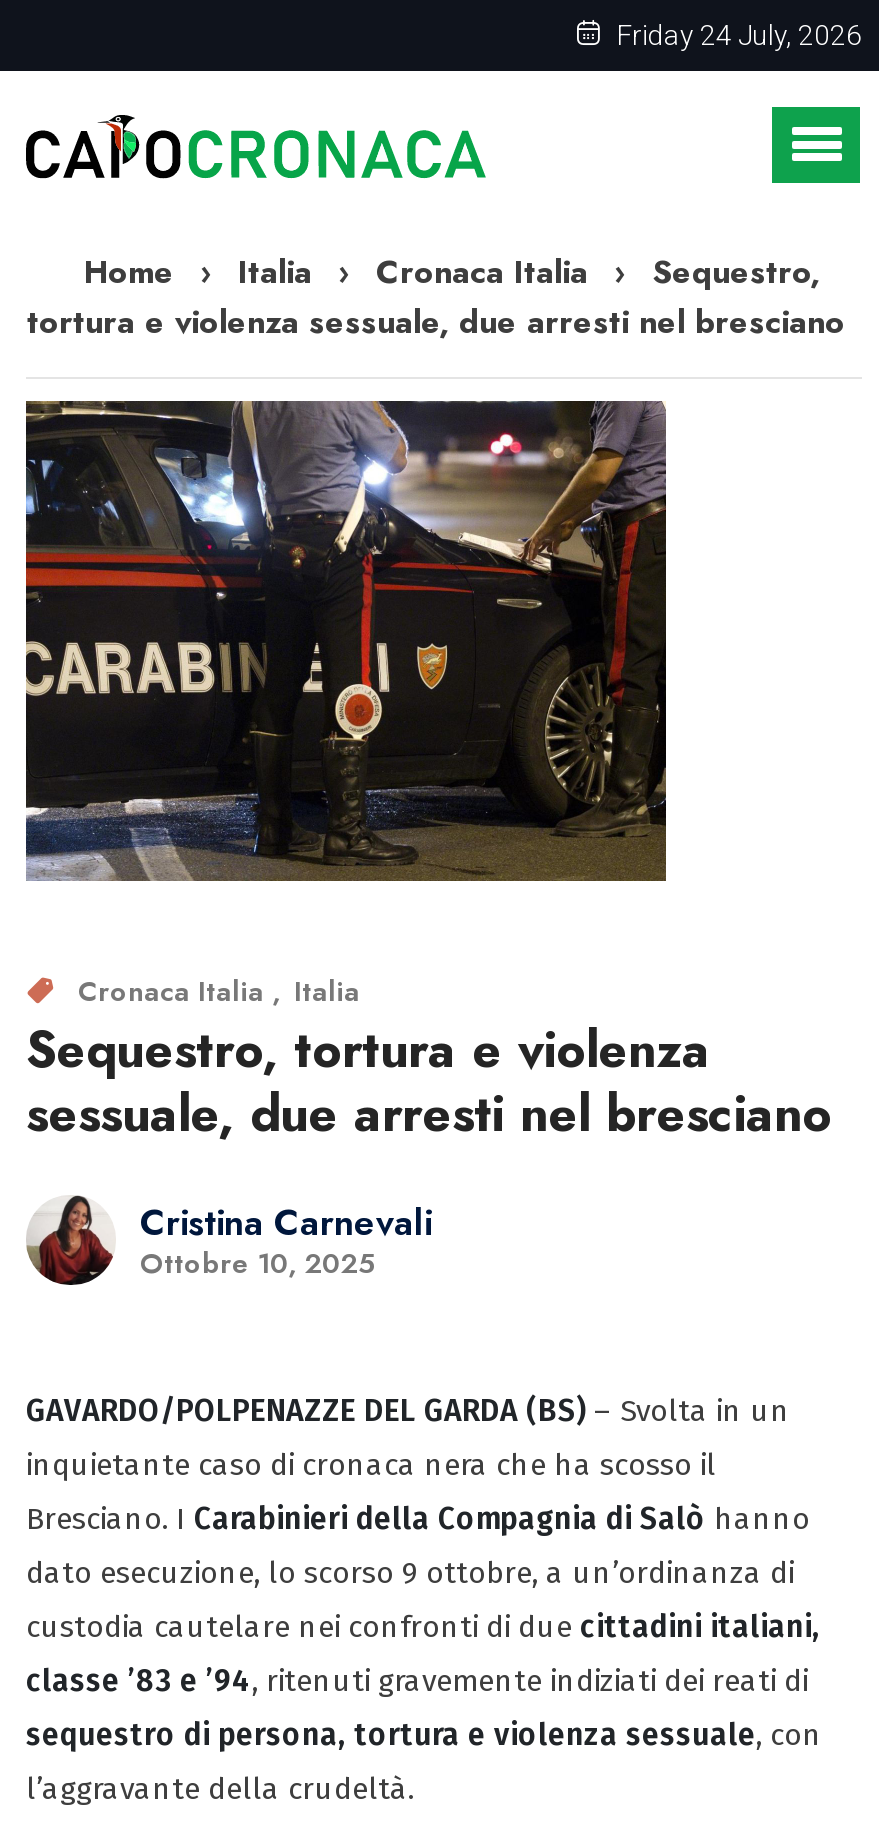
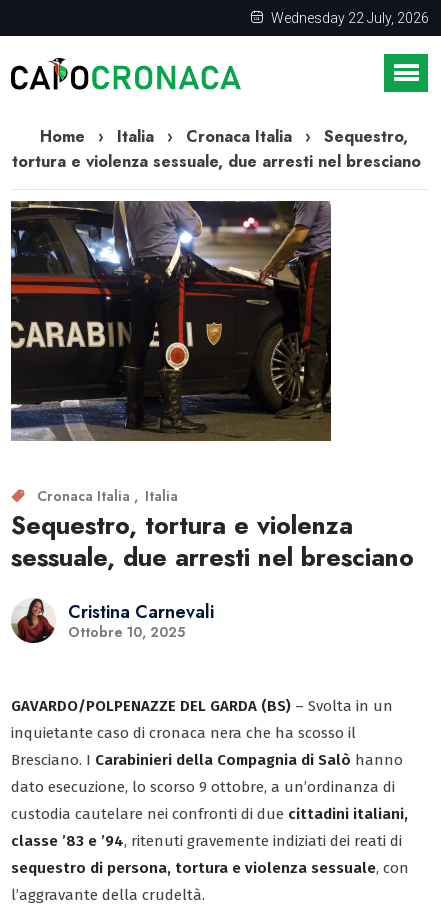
- Friday 24 July, 2026
+ Wednesday 22 July, 2026
